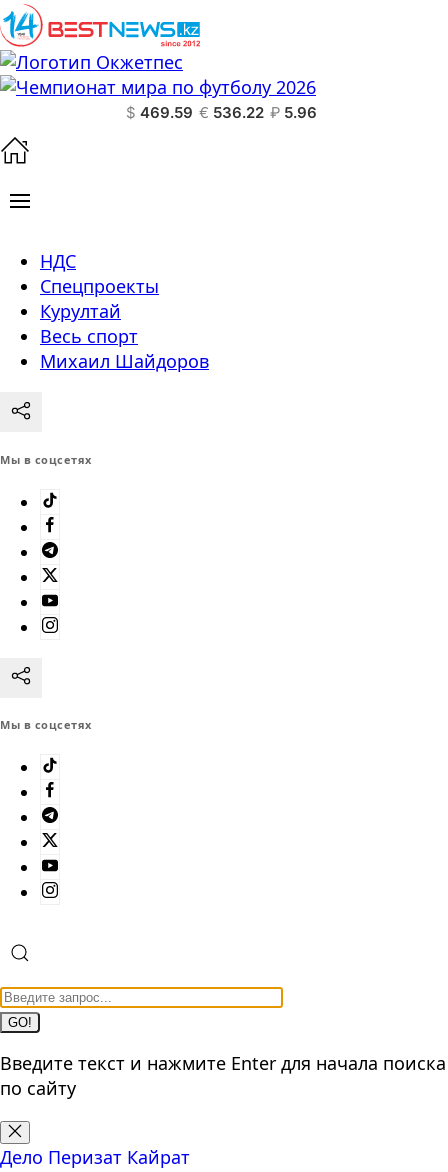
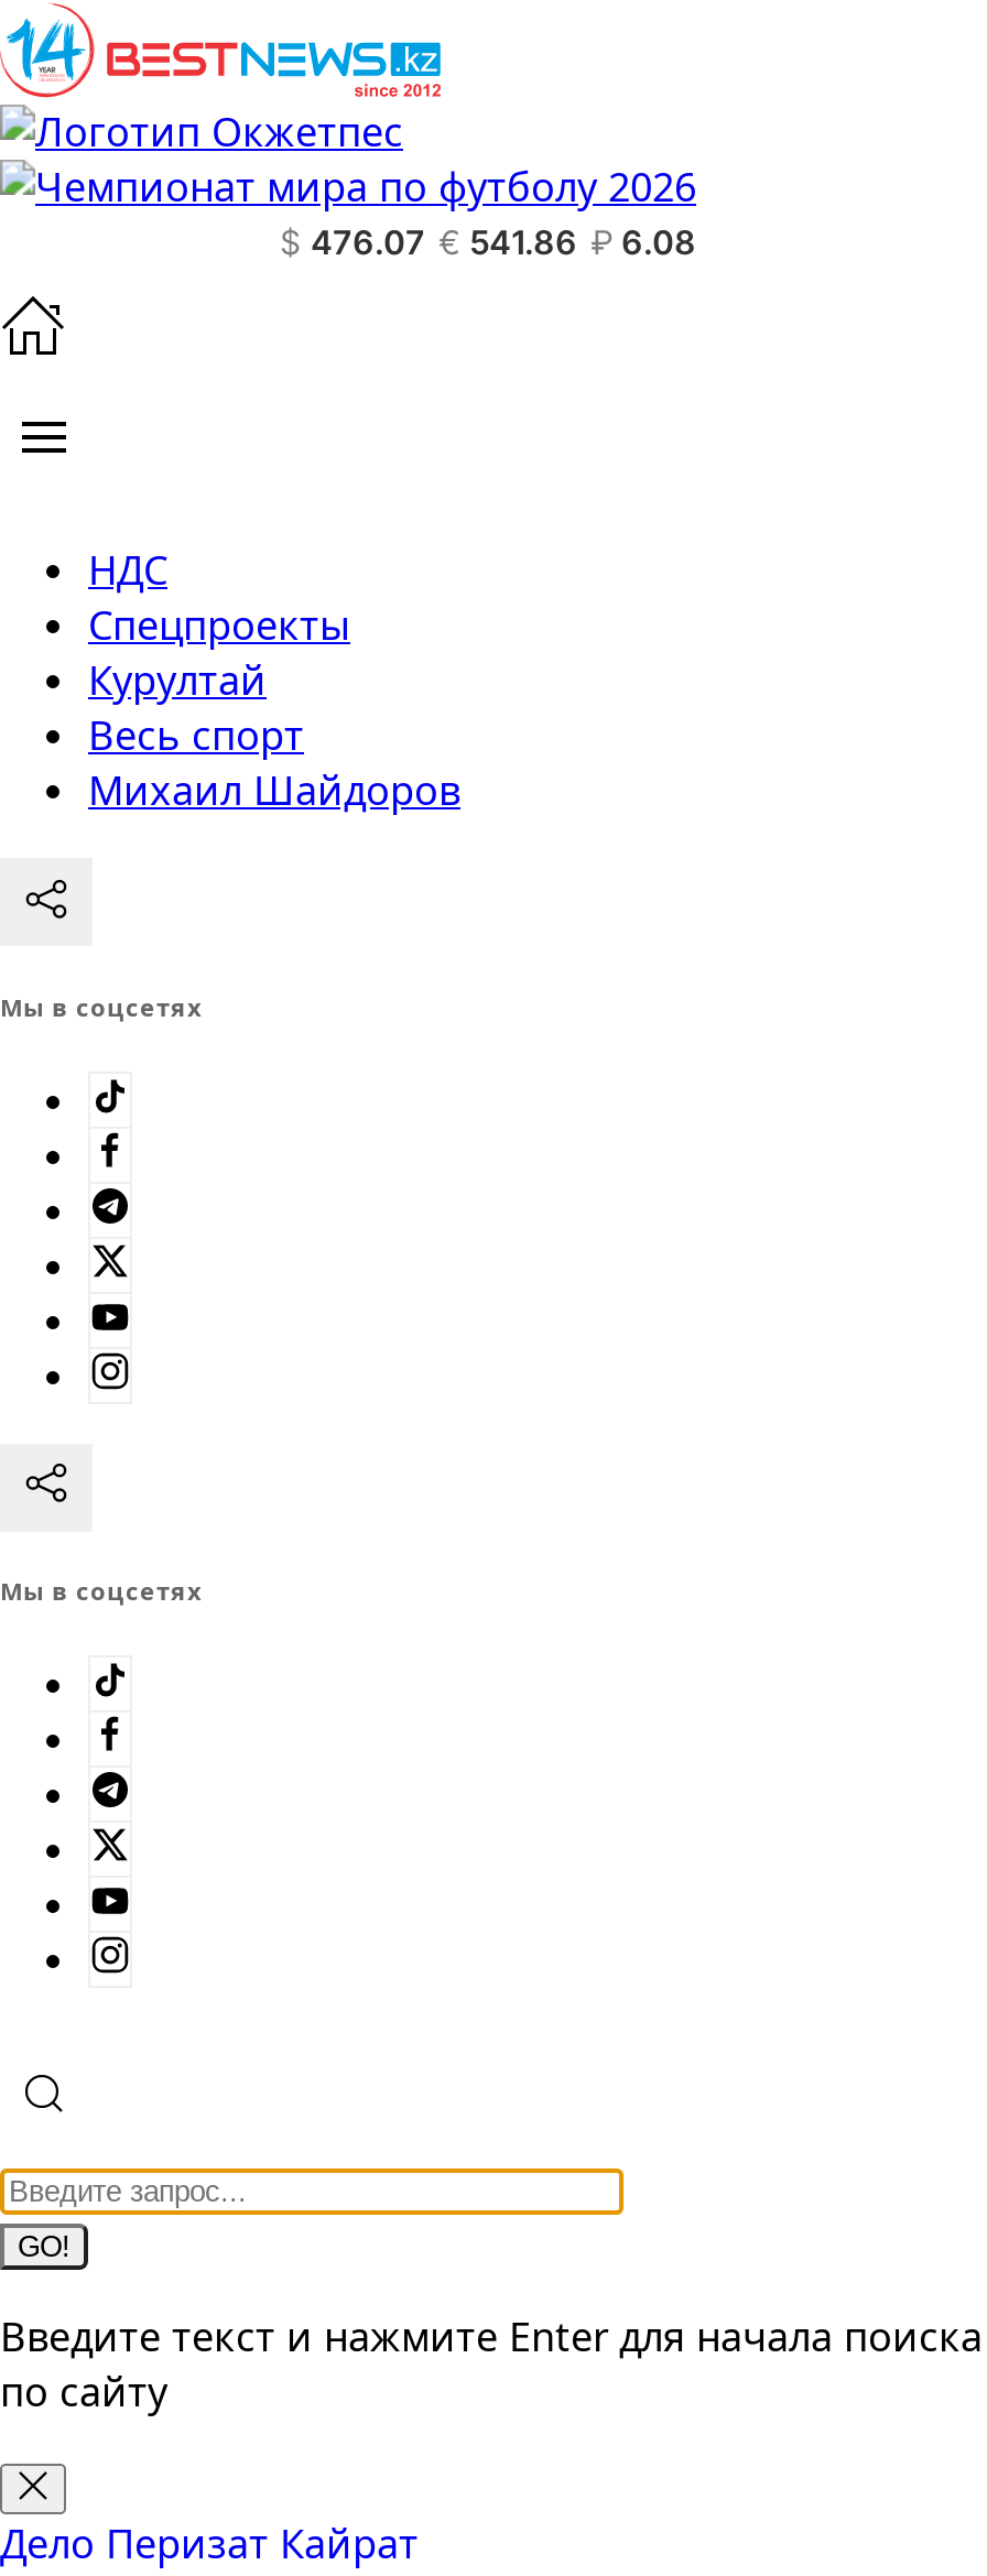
- $ 469.59 € 536.22 ₽ 5.96
+ $ 476.07 € 541.86 ₽ 6.08
